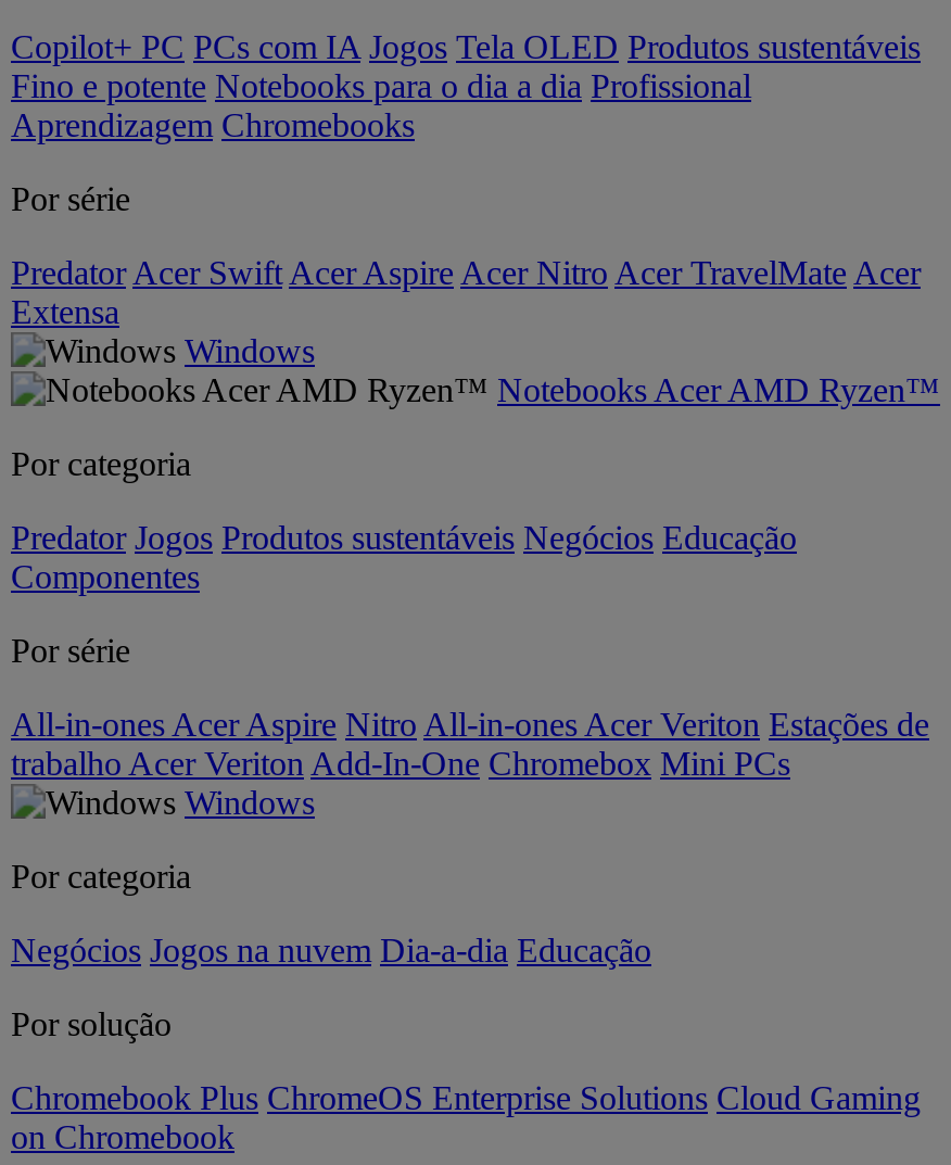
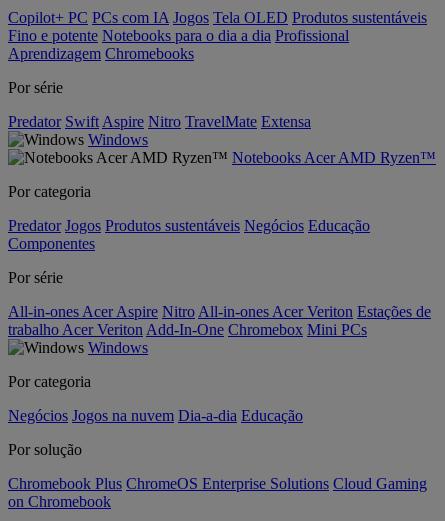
- Predator Acer Swift Acer Aspire Acer Nitro Acer TravelMate Acer
- Extensa
+ Predator Swift Aspire Nitro TravelMate Extensa
